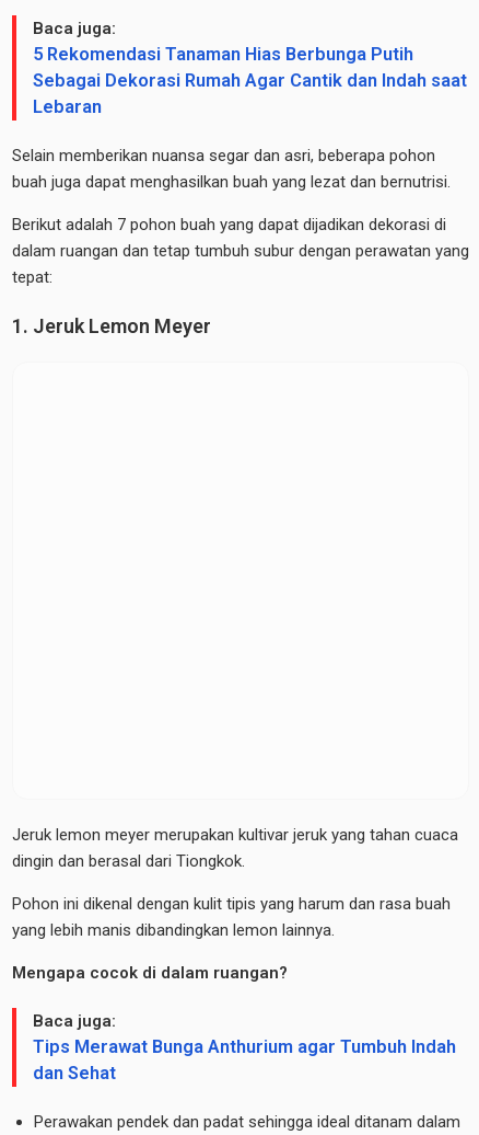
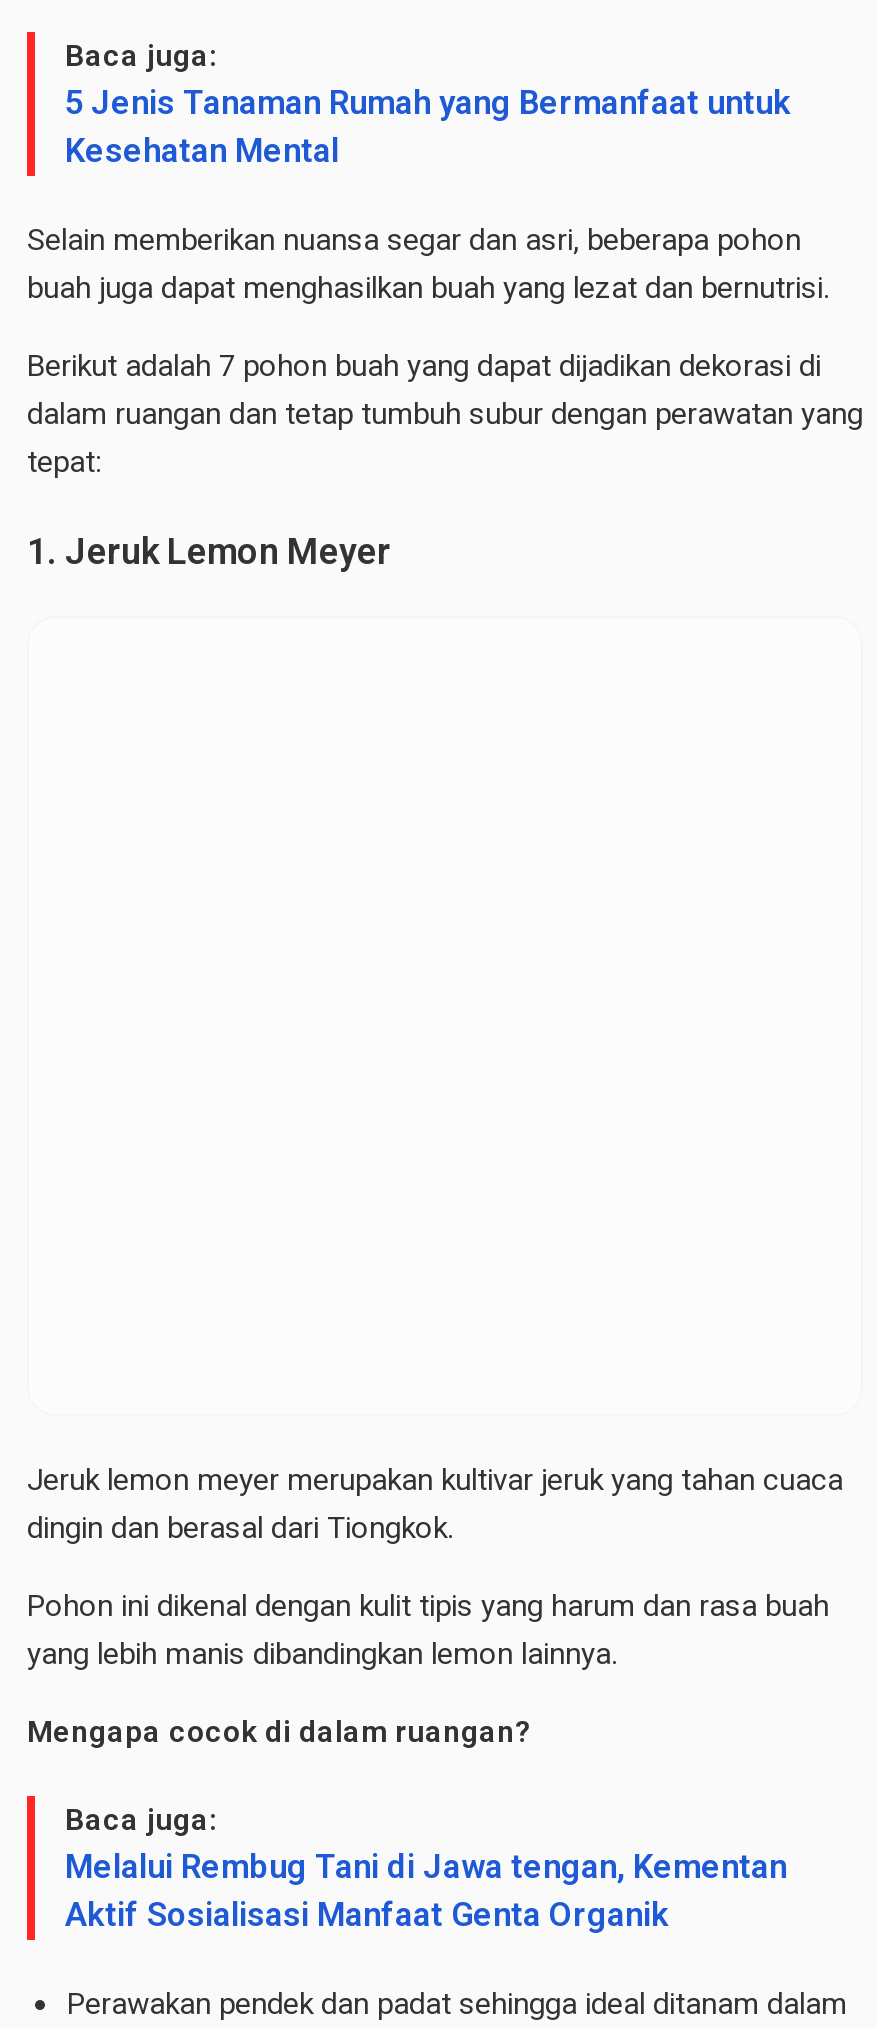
- 5 Rekomendasi Tanaman Hias Berbunga Putih
- Sebagai Dekorasi Rumah Agar Cantik dan Indah saat
- Lebaran
+ 5 Jenis Tanaman Rumah yang Bermanfaat untuk
+ Kesehatan Mental

- Tips Merawat Bunga Anthurium agar Tumbuh Indah
- dan Sehat
+ Melalui Rembug Tani di Jawa tengan, Kementan
+ Aktif Sosialisasi Manfaat Genta Organik
